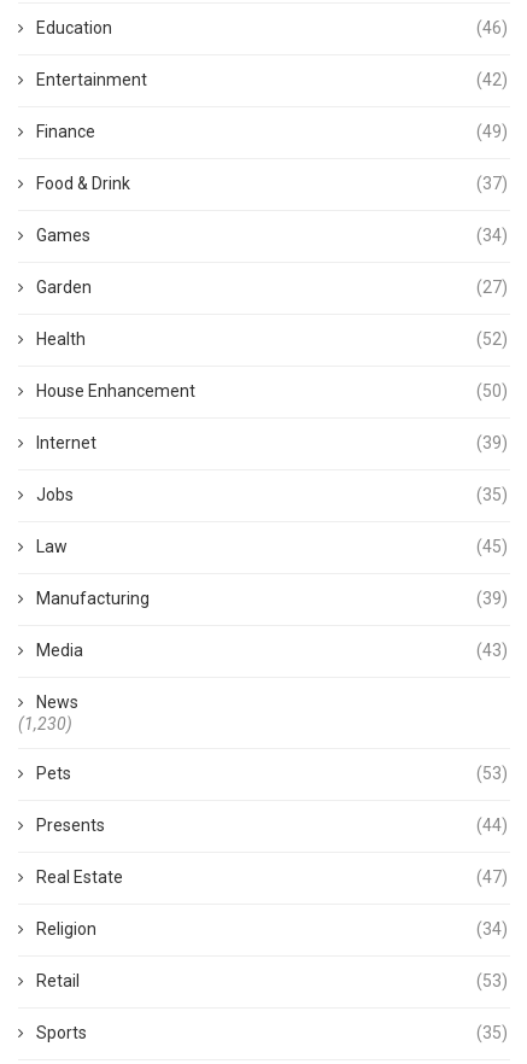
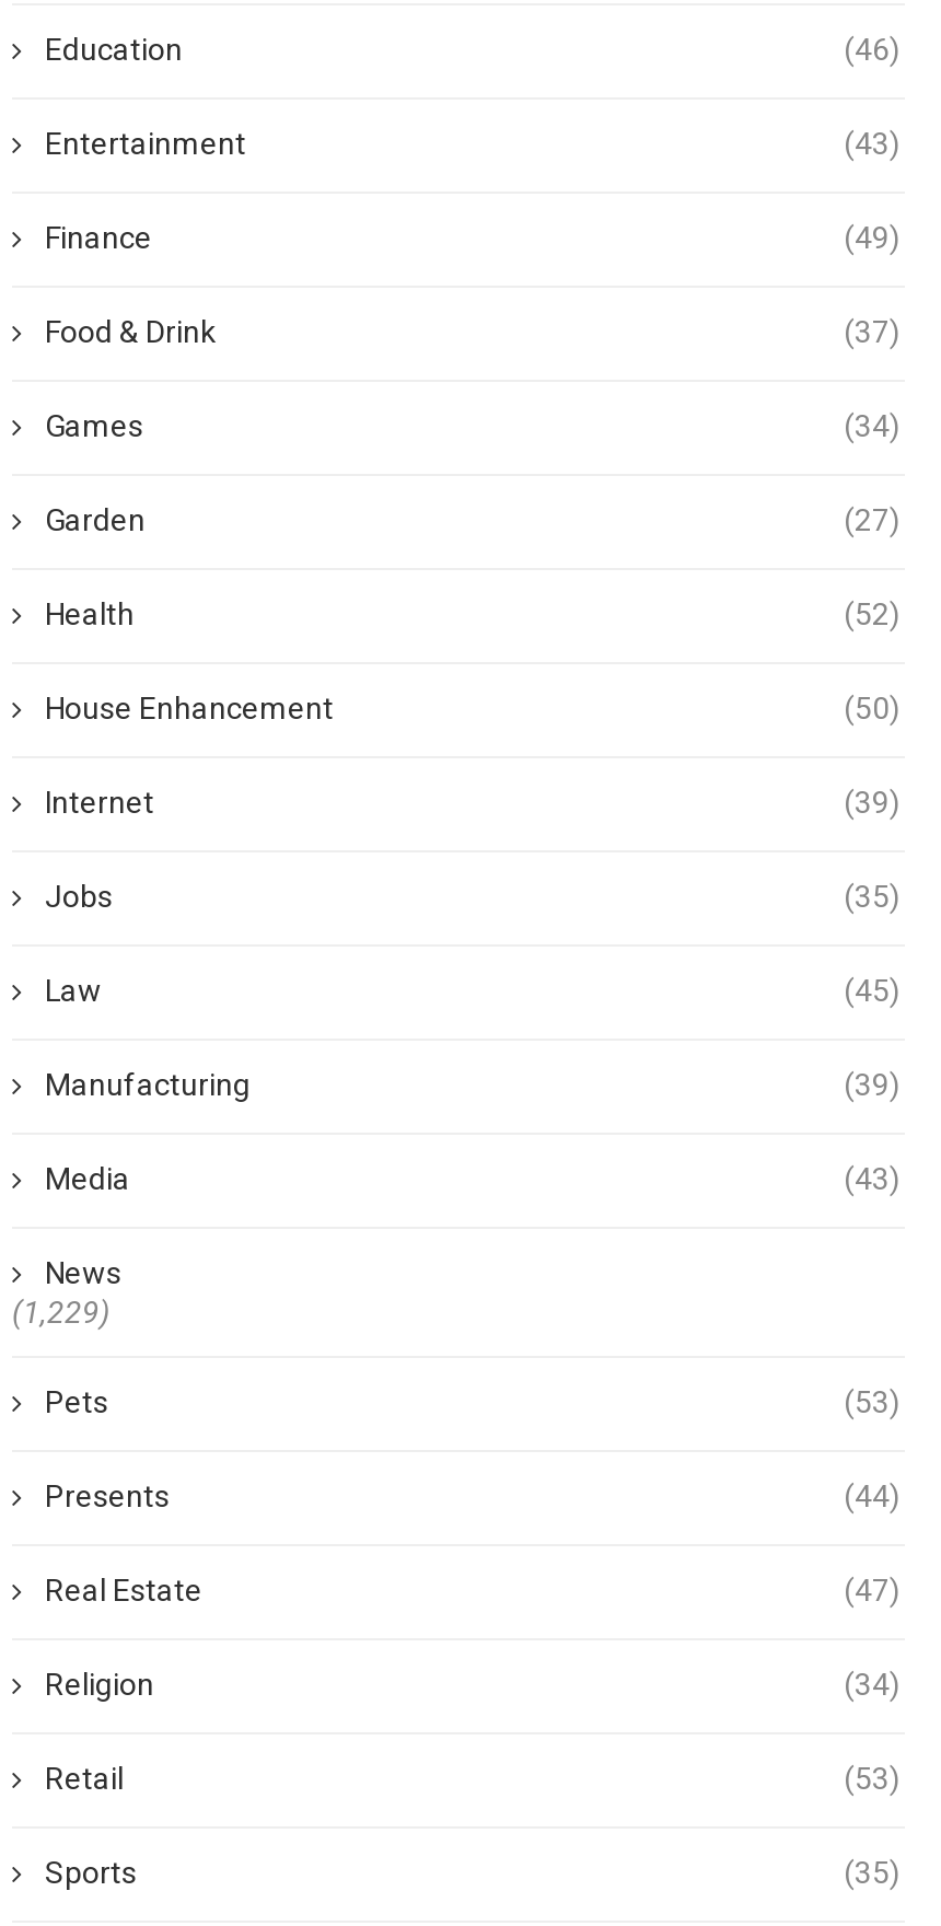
- (42)
+ (43)

- (1,230)
+ (1,229)
